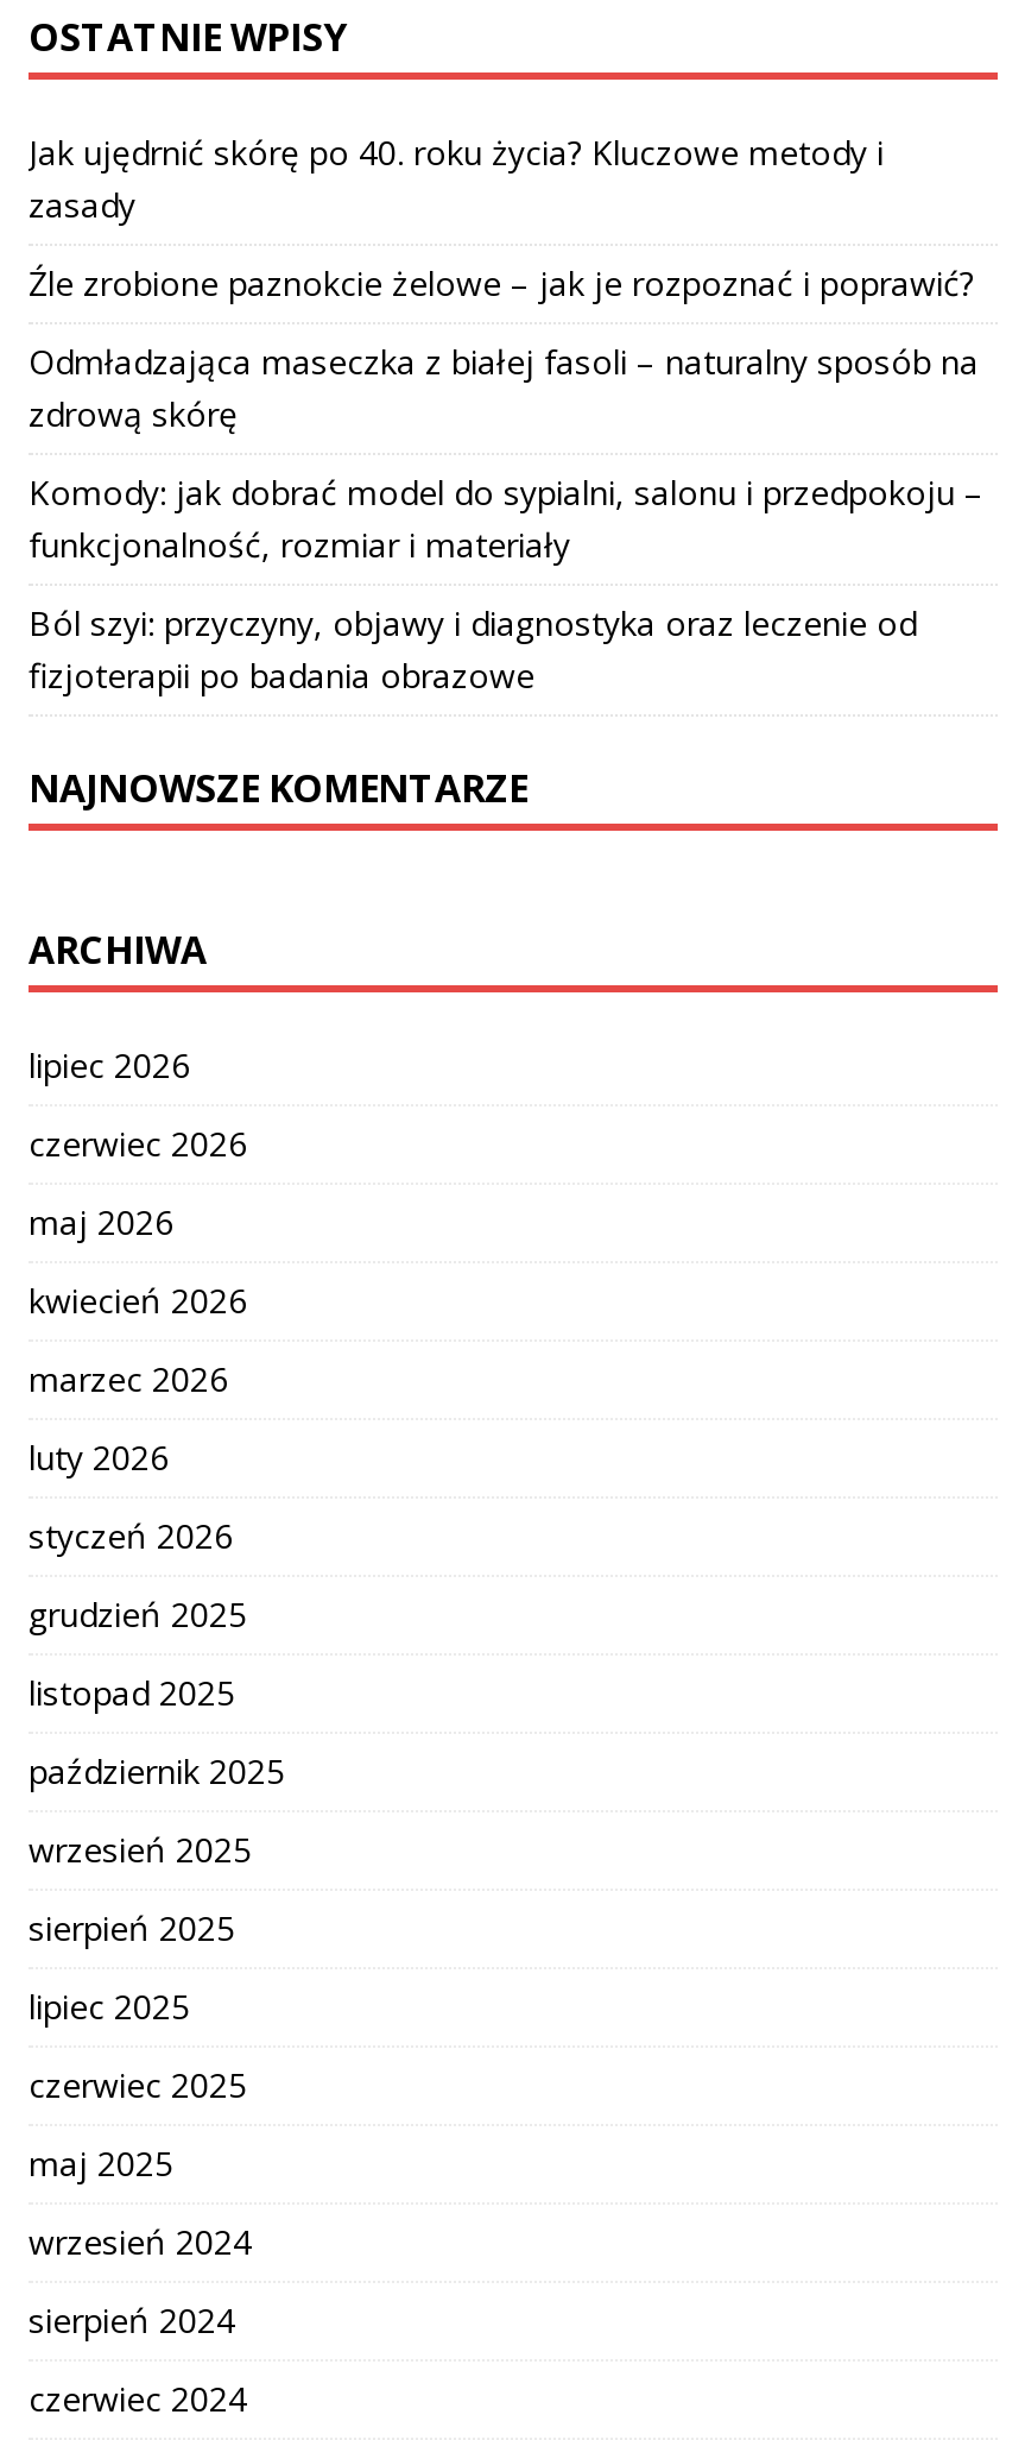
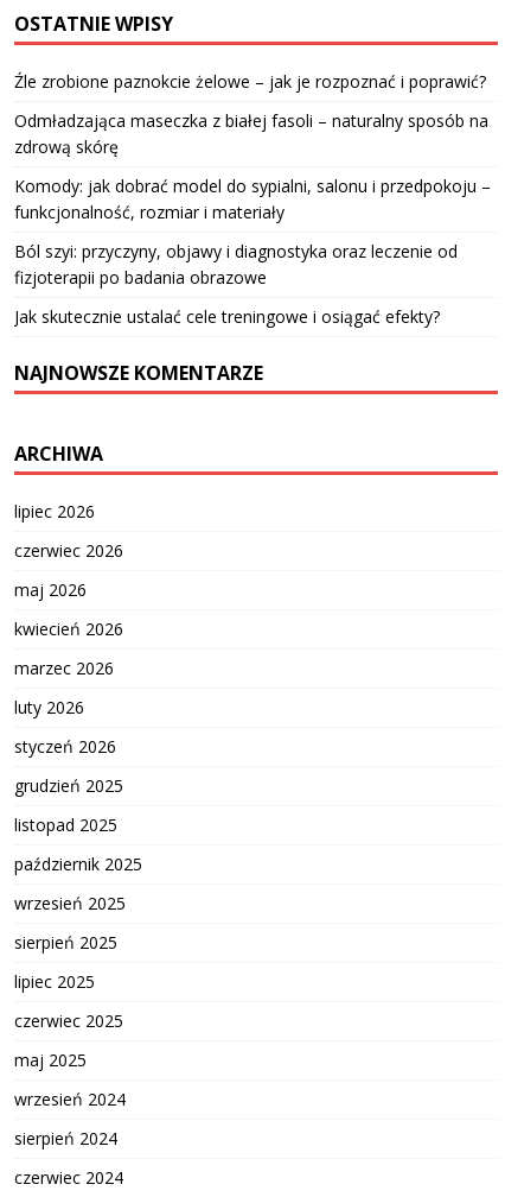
- Jak ujędrnić skórę po 40. roku życia? Kluczowe metody i
- zasady

moved up: Źle zrobione paznokcie żelowe – jak je rozpoznać i poprawić? | Odmładzająca maseczka z białej fasoli – naturalny sposób na | zdrową skórę | Komody: jak dobrać model do sypialni, salonu i przedpokoju – | funkcjonalność, rozmiar i materiały | Ból szyi: przyczyny, objawy i diagnostyka oraz leczenie od | fizjoterapii po badania obrazowe

+ Jak skutecznie ustalać cele treningowe i osiągać efekty?
